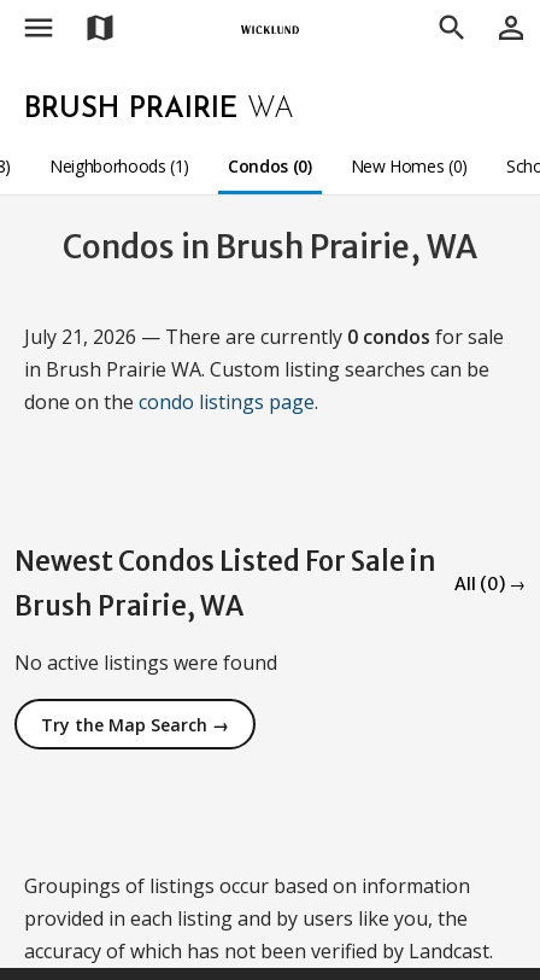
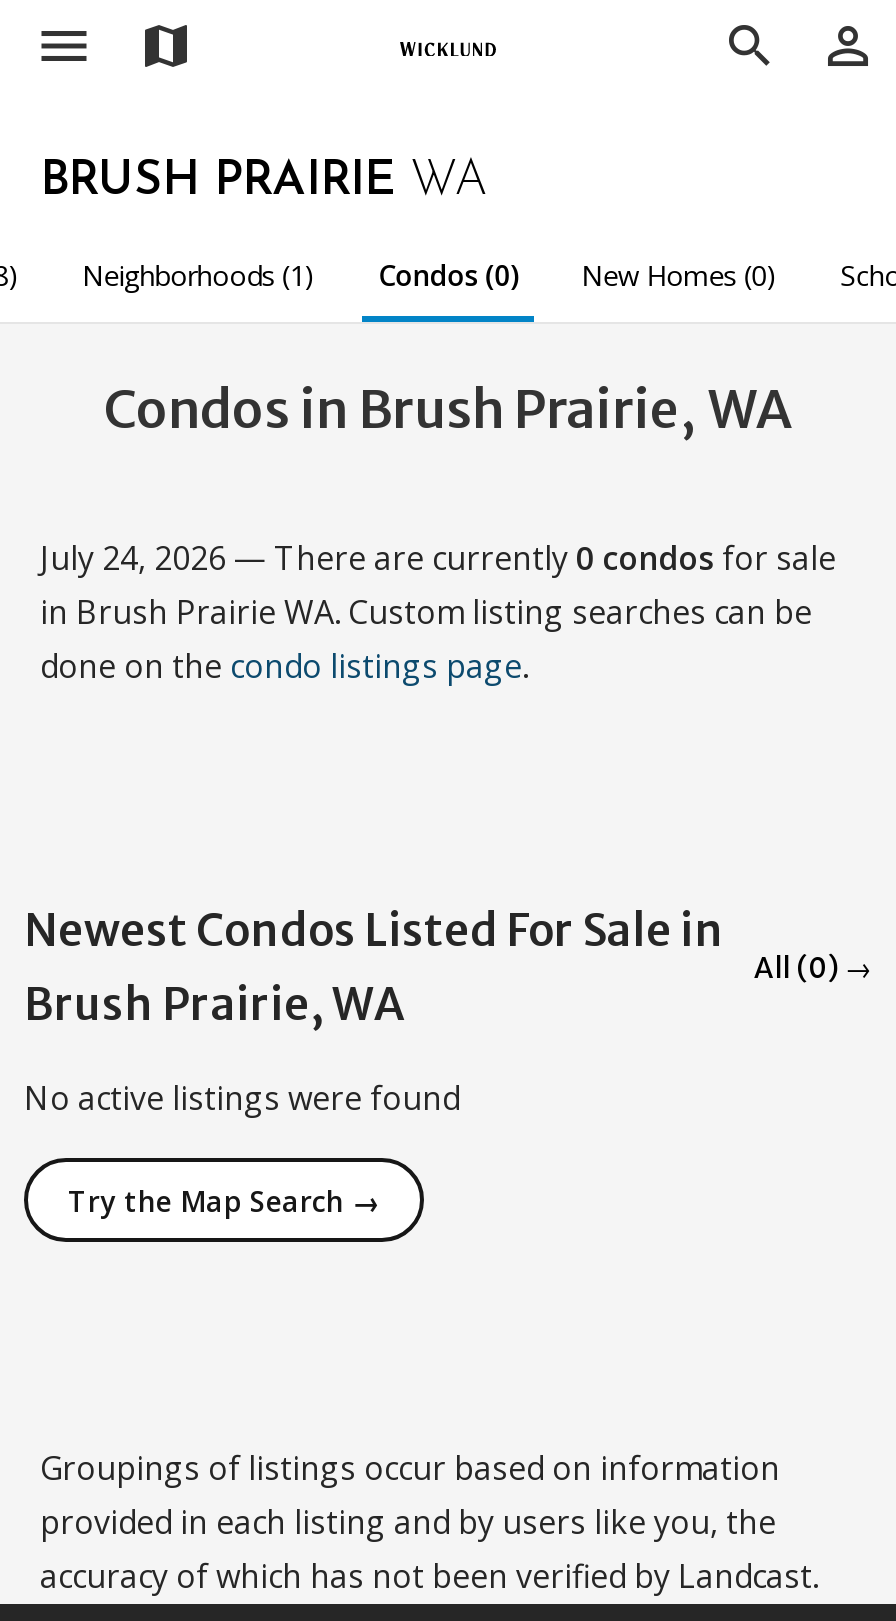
- July 21, 2026 — There are currently 0 condos for sale
+ July 24, 2026 — There are currently 0 condos for sale
